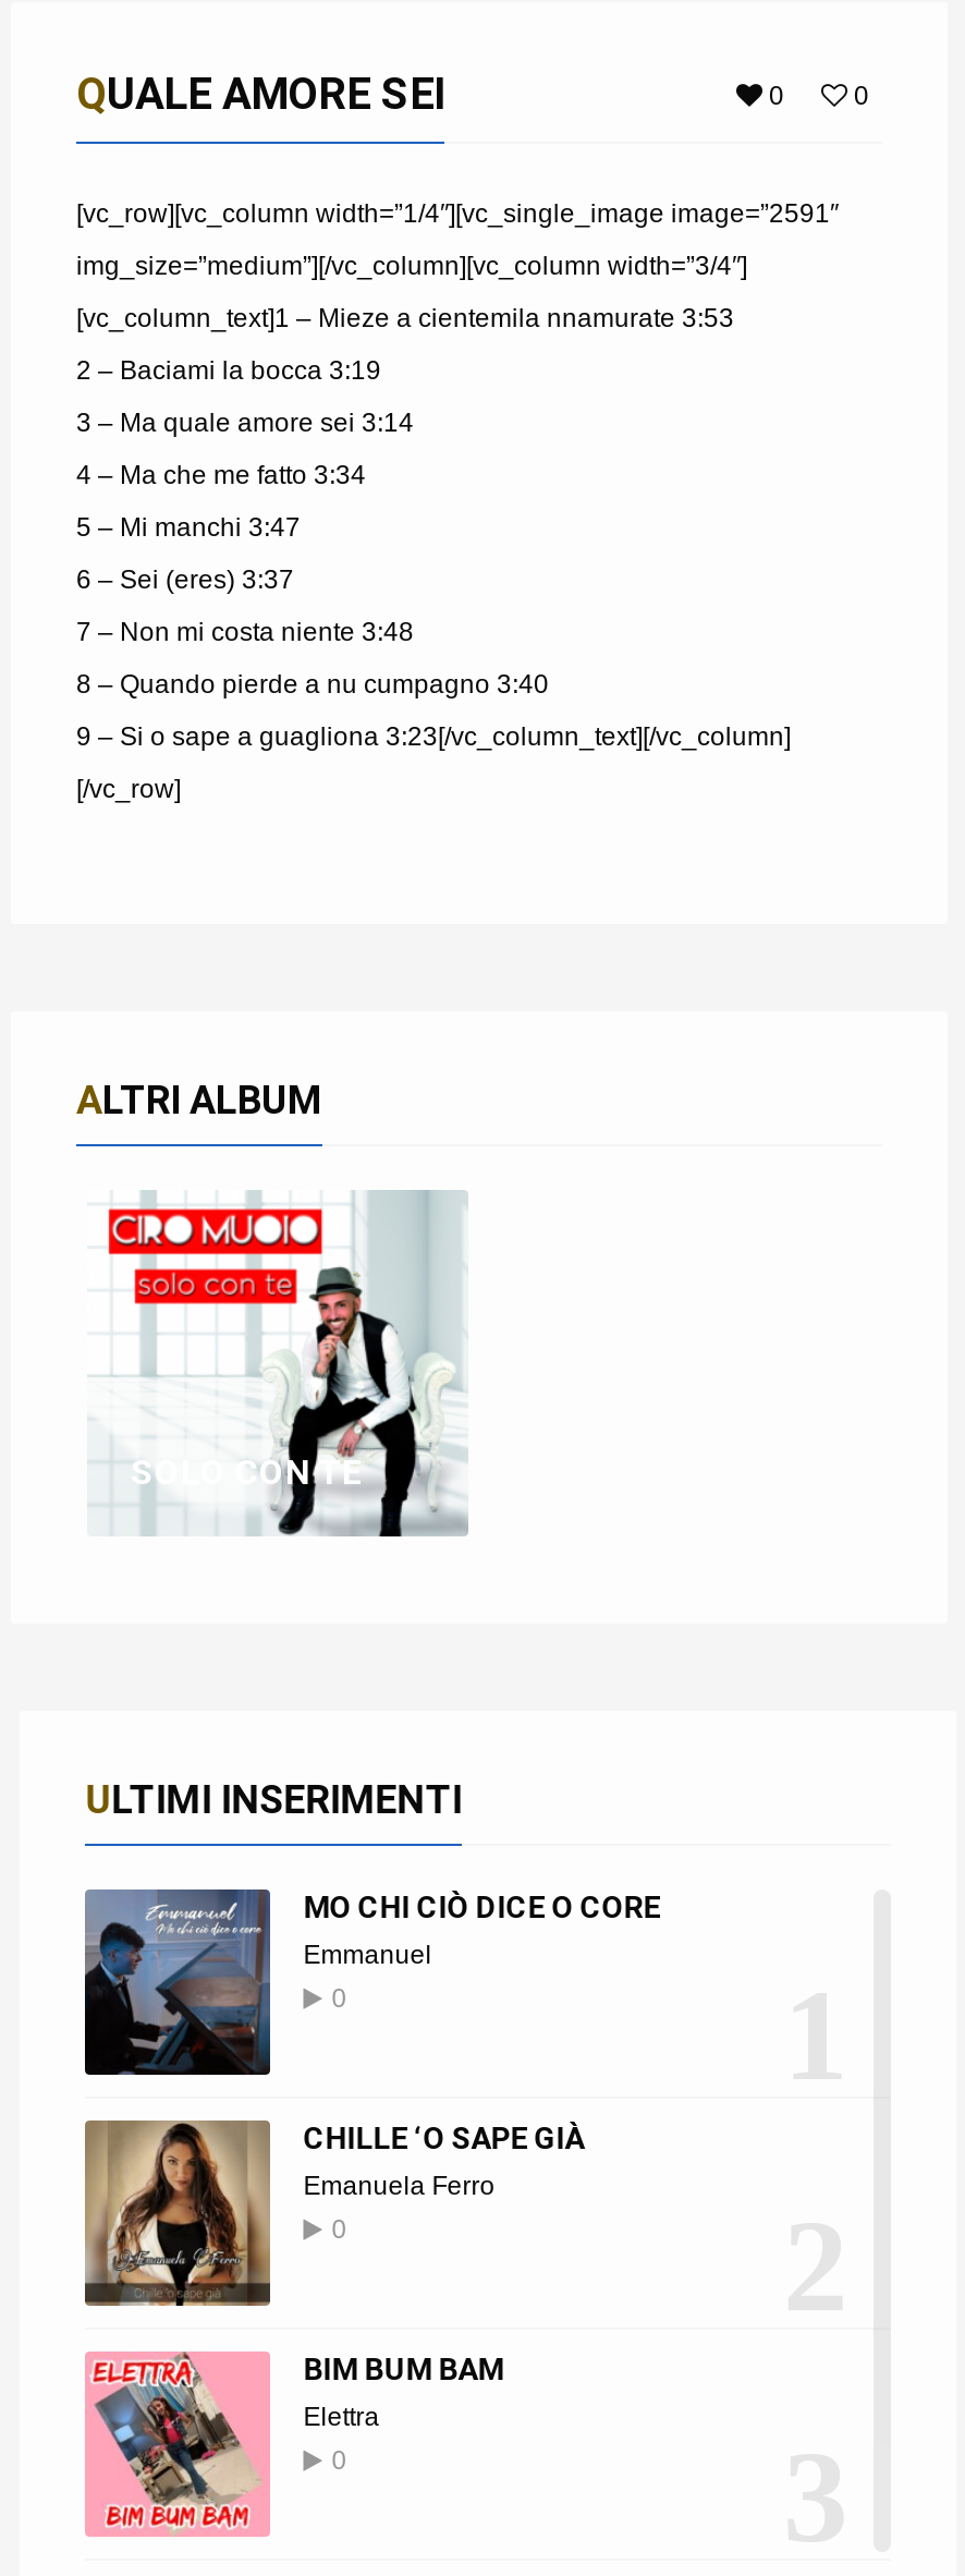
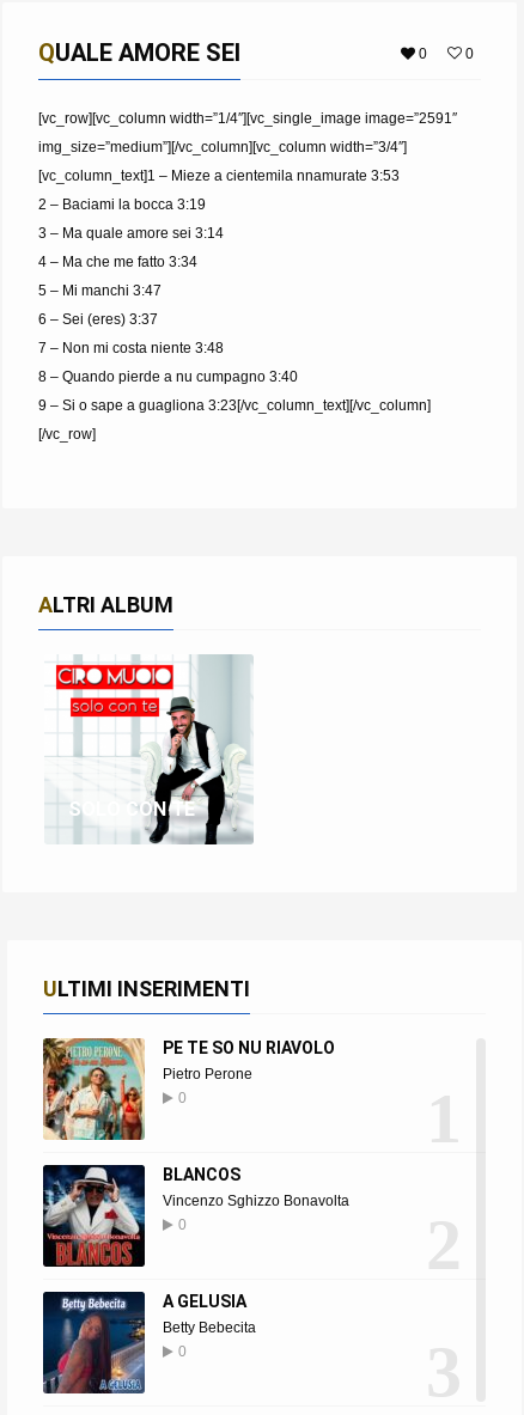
- [image]
- MO CHI CIÒ DICE O CORE
- Emmanuel
+ [image]
+ PE TE SO NU RIAVOLO
+ Pietro Perone

- [image]
- CHILLE ‘O SAPE GIÀ
- Emanuela Ferro
+ [image]
+ BLANCOS
+ Vincenzo Sghizzo Bonavolta

- [image]
- BIM BUM BAM
- Elettra
+ [image]
+ A GELUSIA
+ Betty Bebecita
